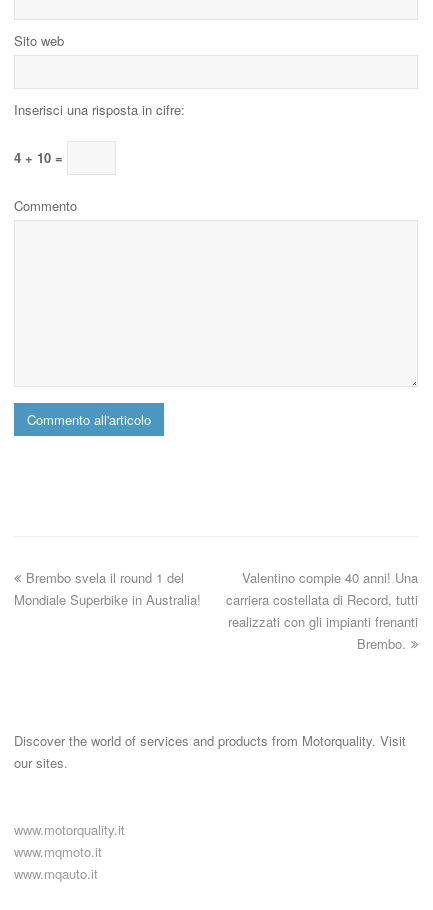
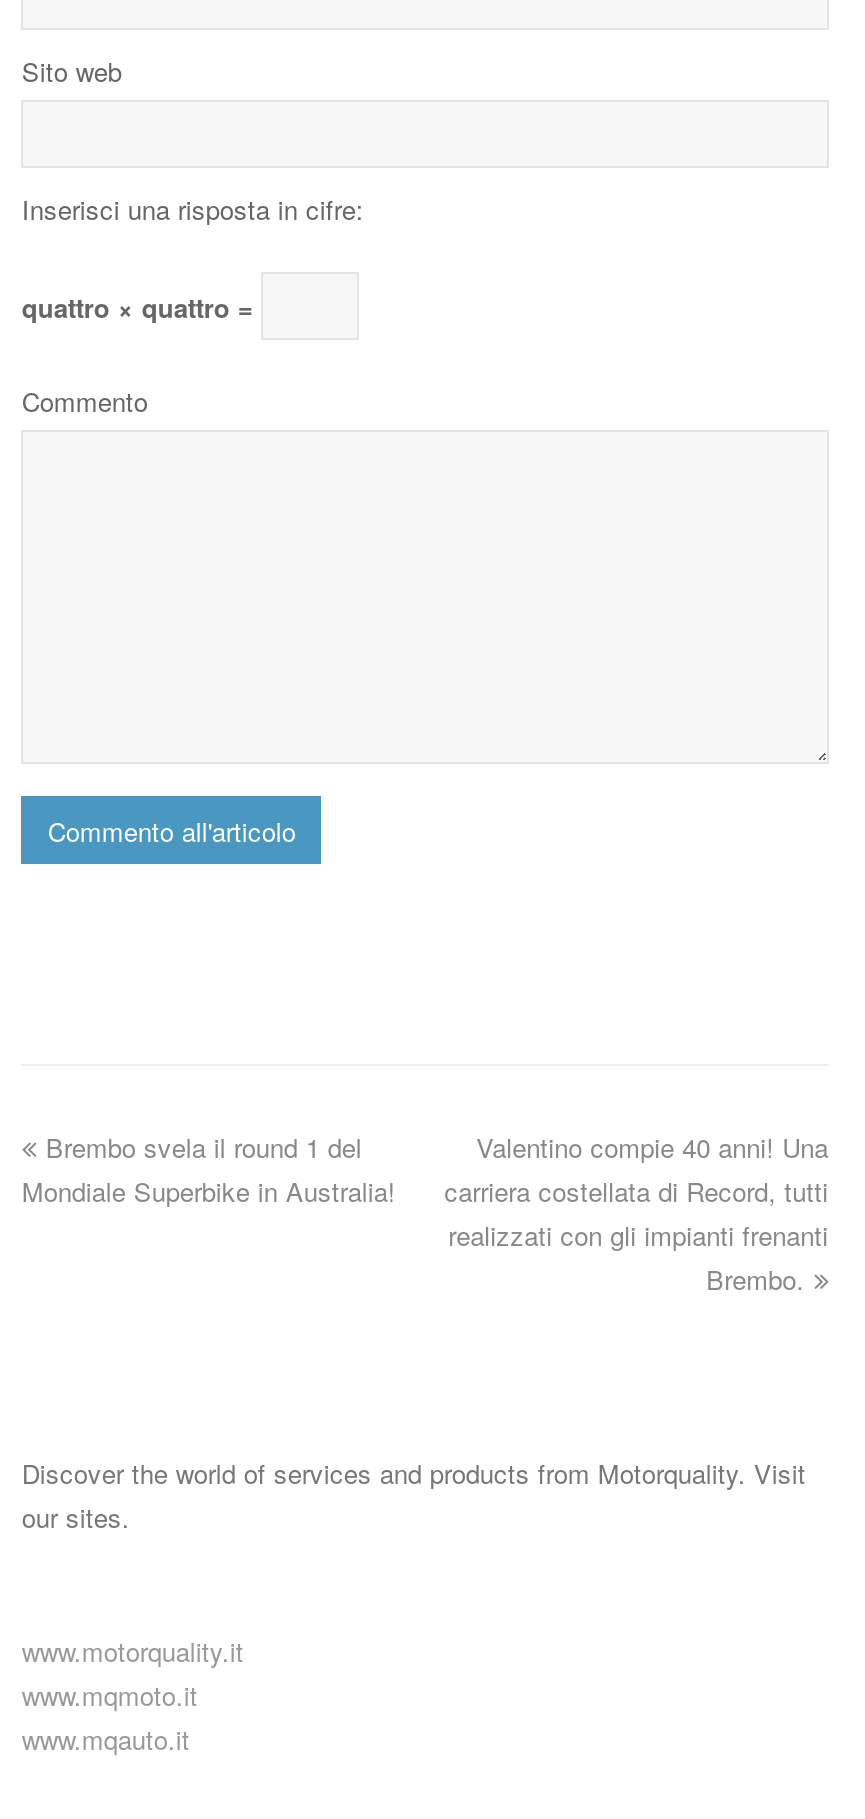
- 4 + 10 =
+ quattro × quattro =
